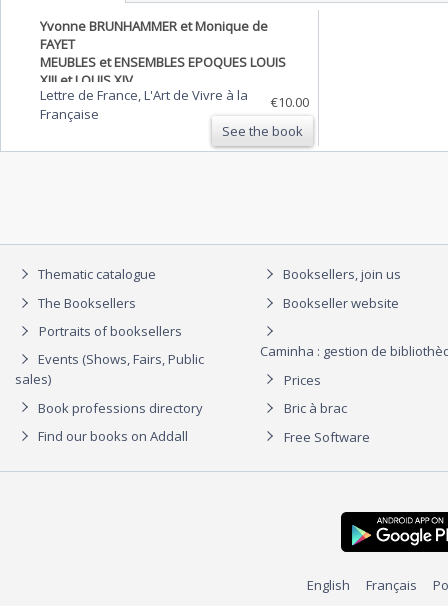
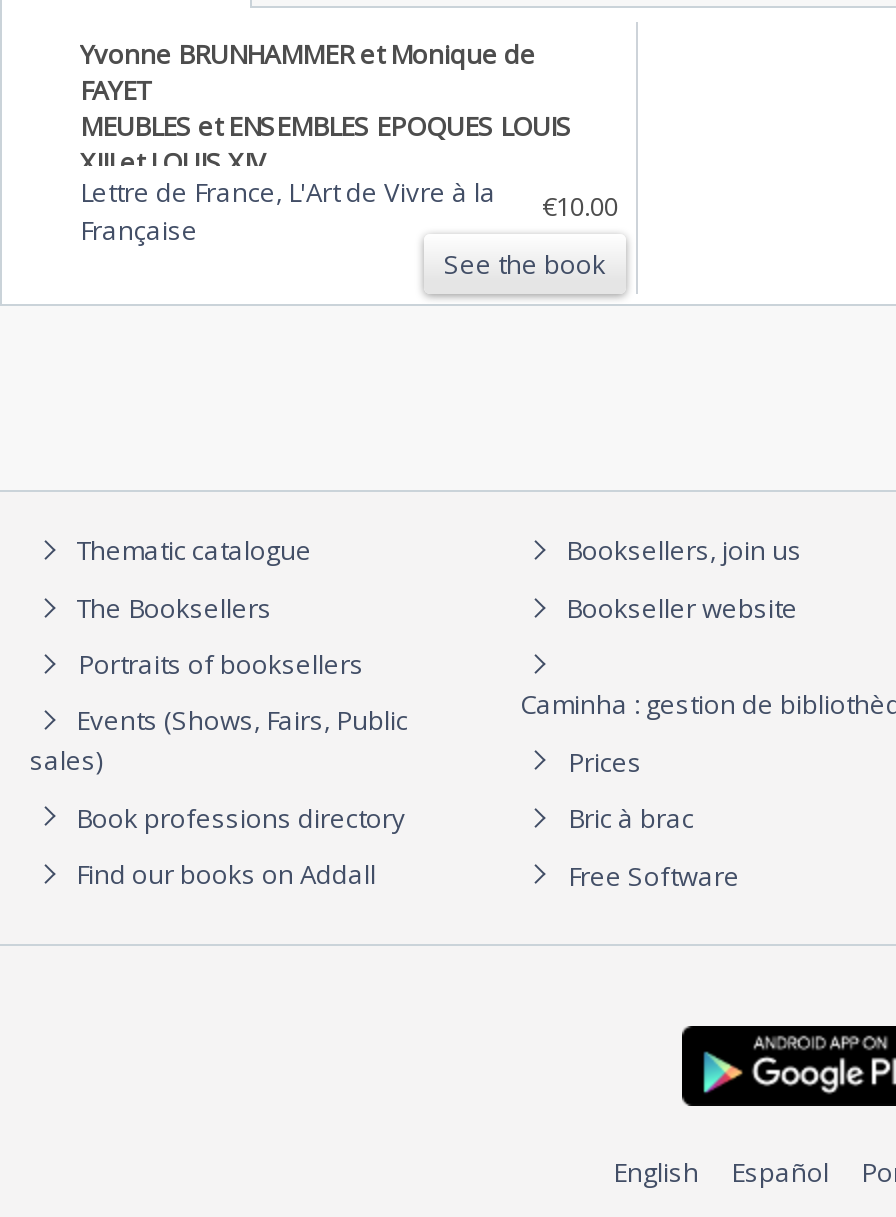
- Français
+ Español
